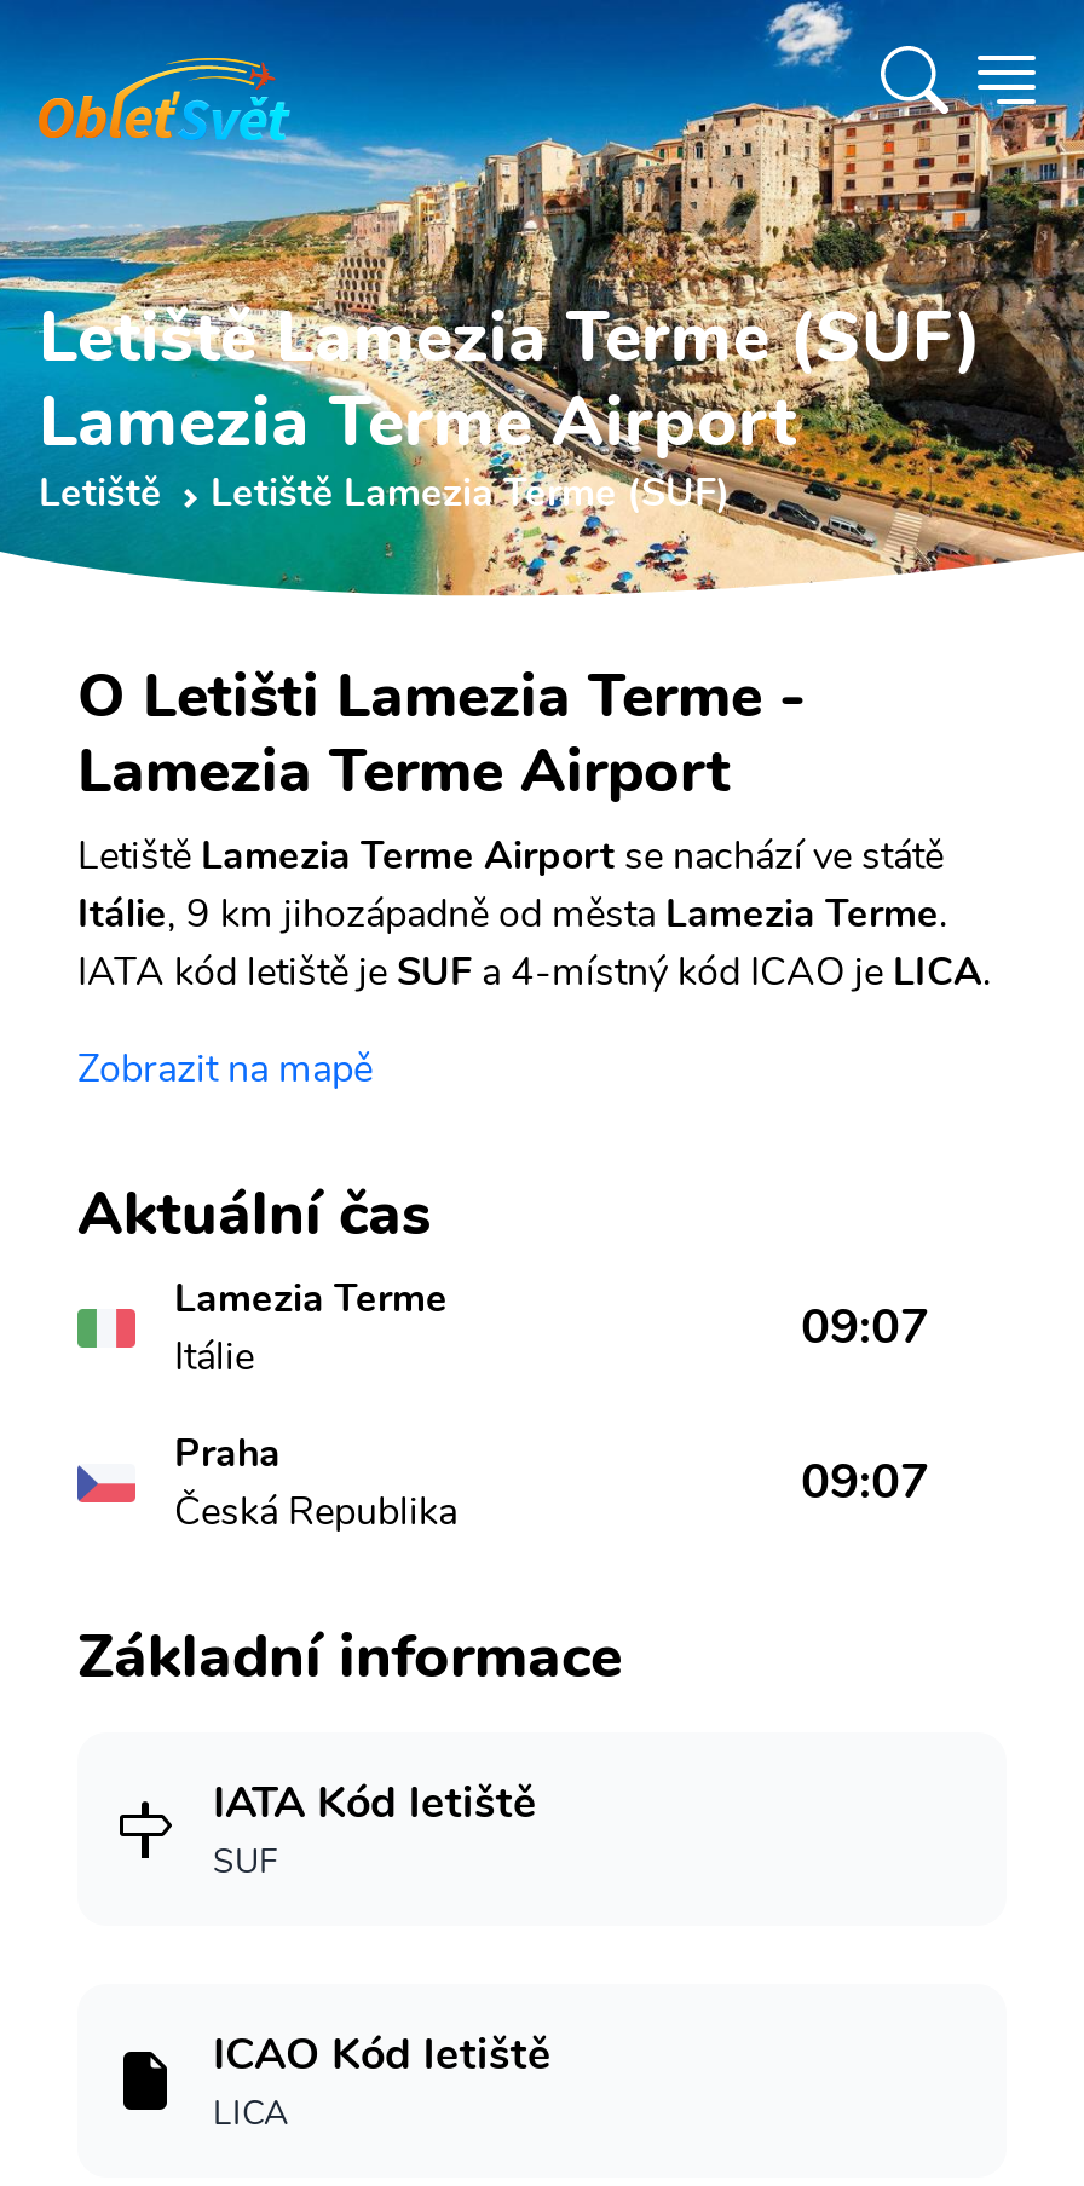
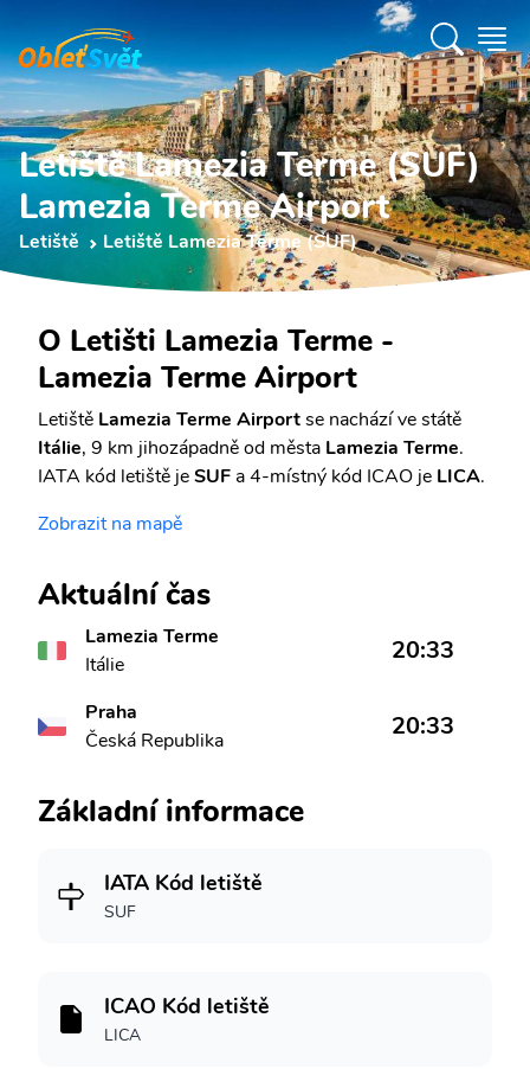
- 09:07
+ 20:33

- 09:07
+ 20:33
